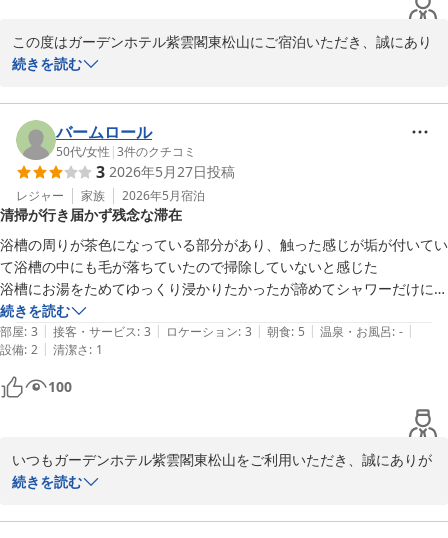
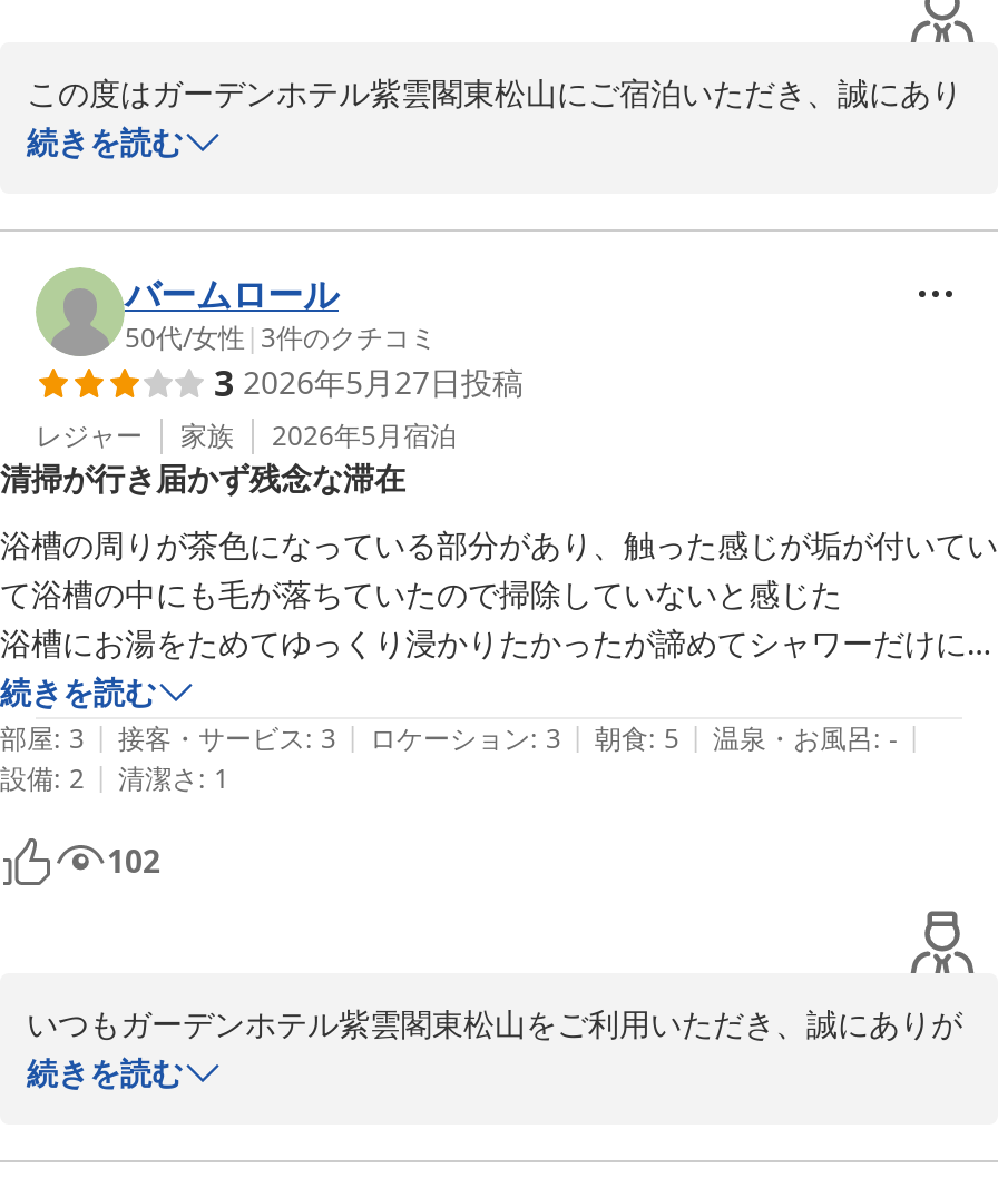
- 100
+ 102
